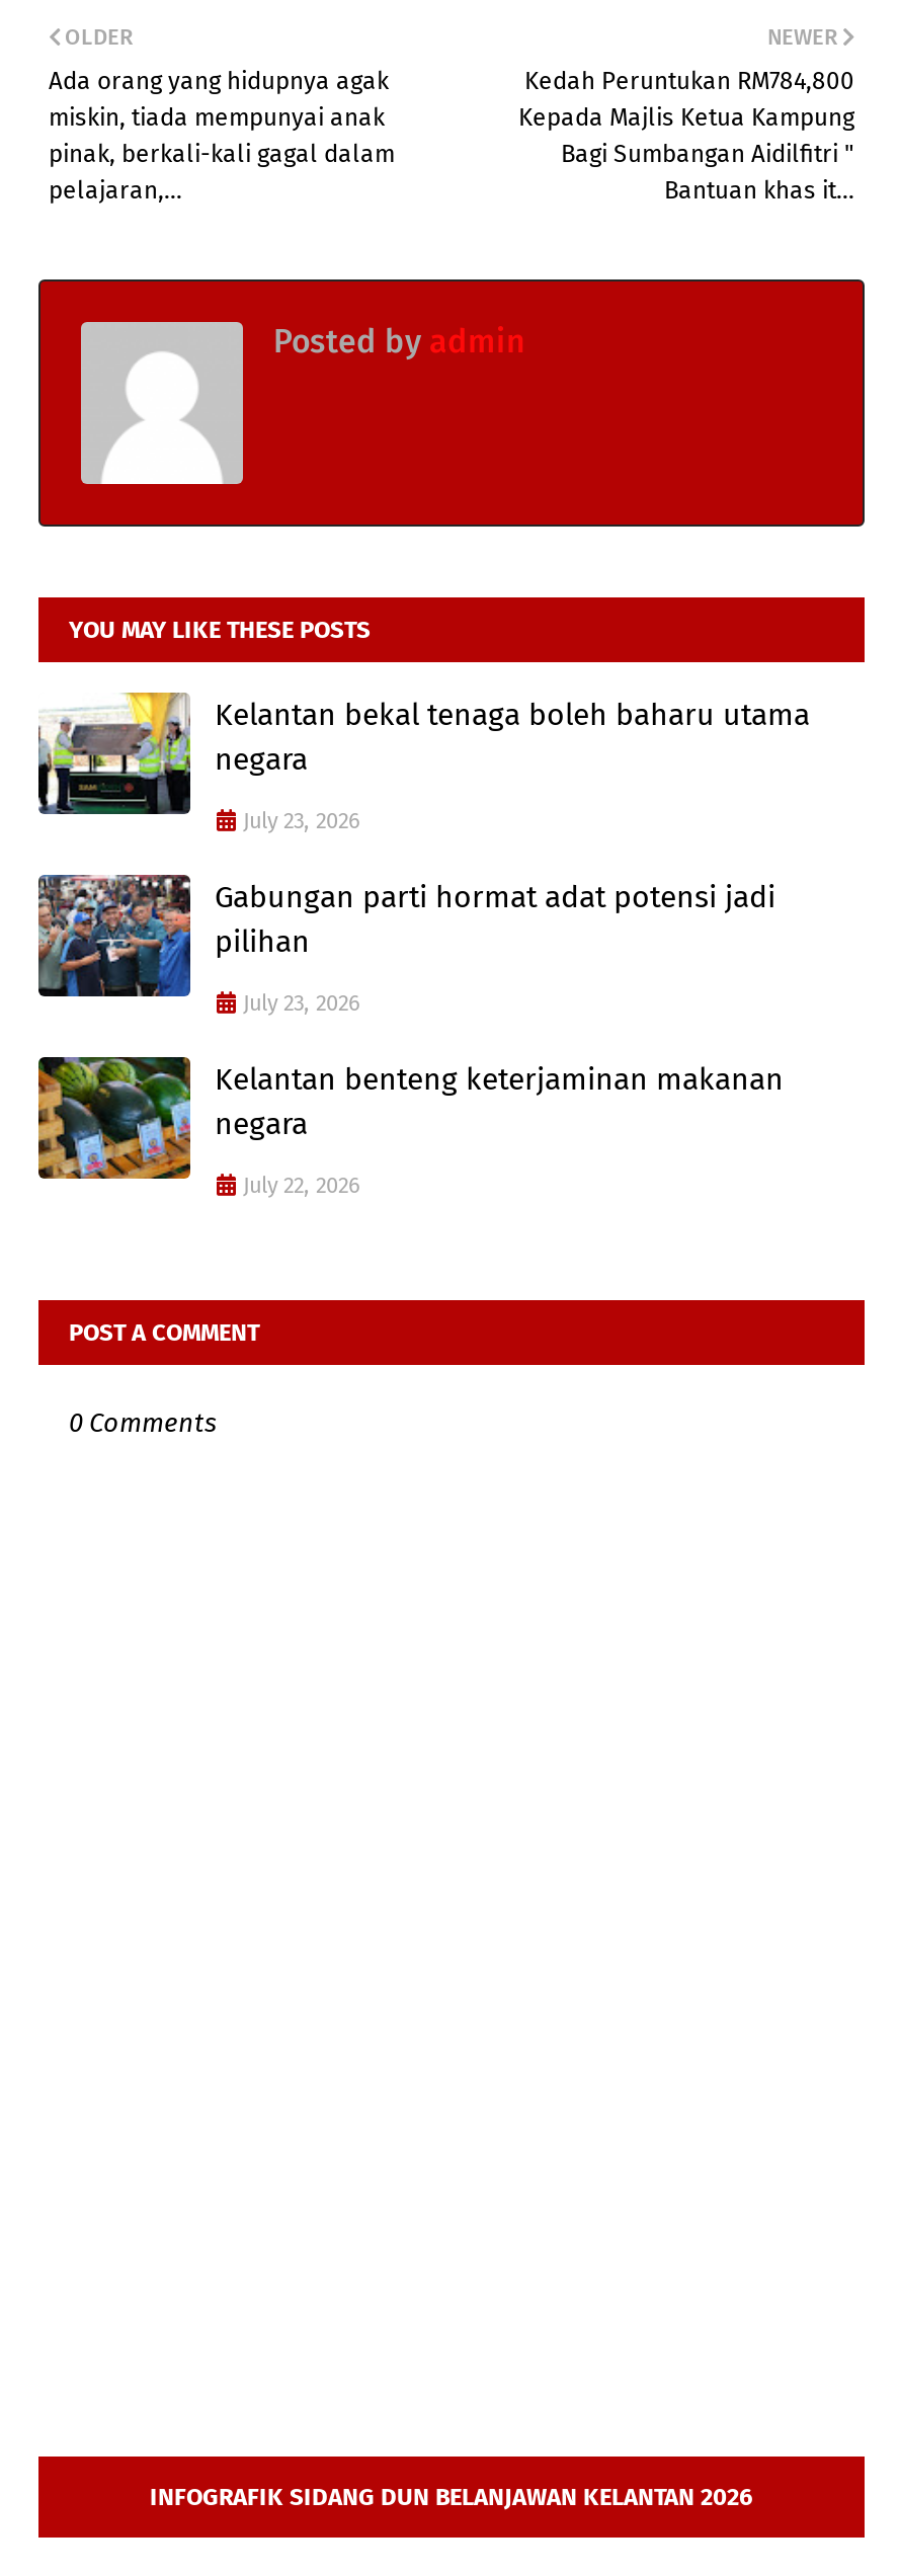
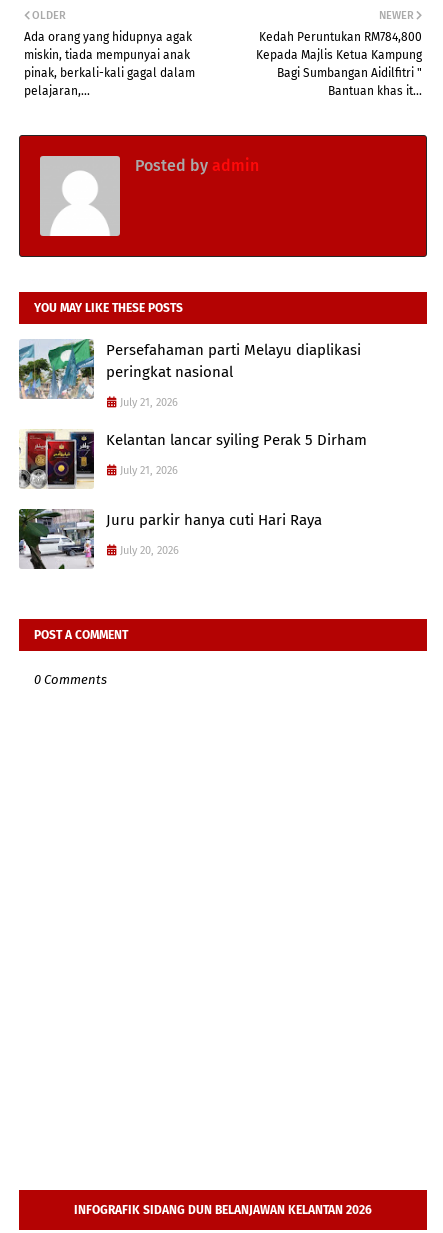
- [image]
- Kelantan bekal tenaga boleh baharu utama
- negara
+ [image]
+ Persefahaman parti Melayu diaplikasi
+ peringkat nasional

- July 23, 2026
+ July 21, 2026

- [image]
- Gabungan parti hormat adat potensi jadi
- pilihan
+ [image]
+ Kelantan lancar syiling Perak 5 Dirham

- July 23, 2026
+ July 21, 2026

- [image]
- Kelantan benteng keterjaminan makanan
- negara
+ [image]
+ Juru parkir hanya cuti Hari Raya

- July 22, 2026
+ July 20, 2026
